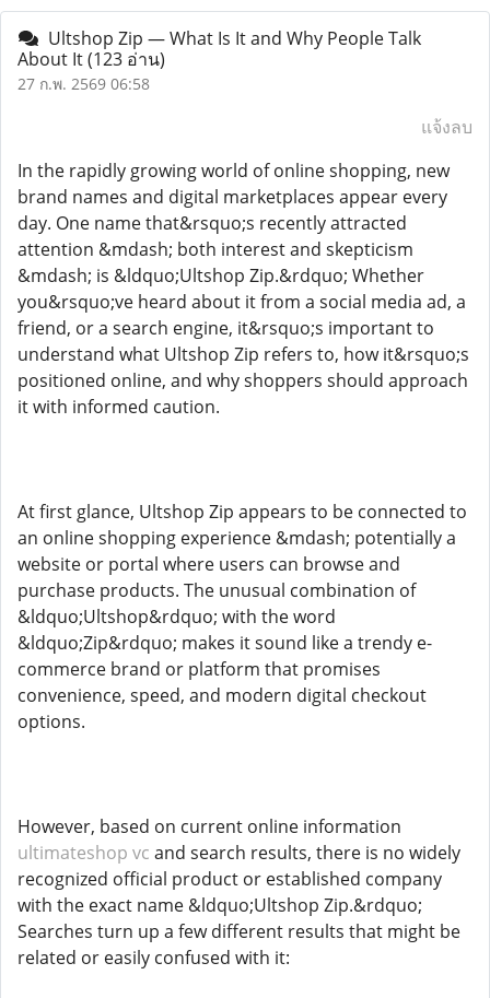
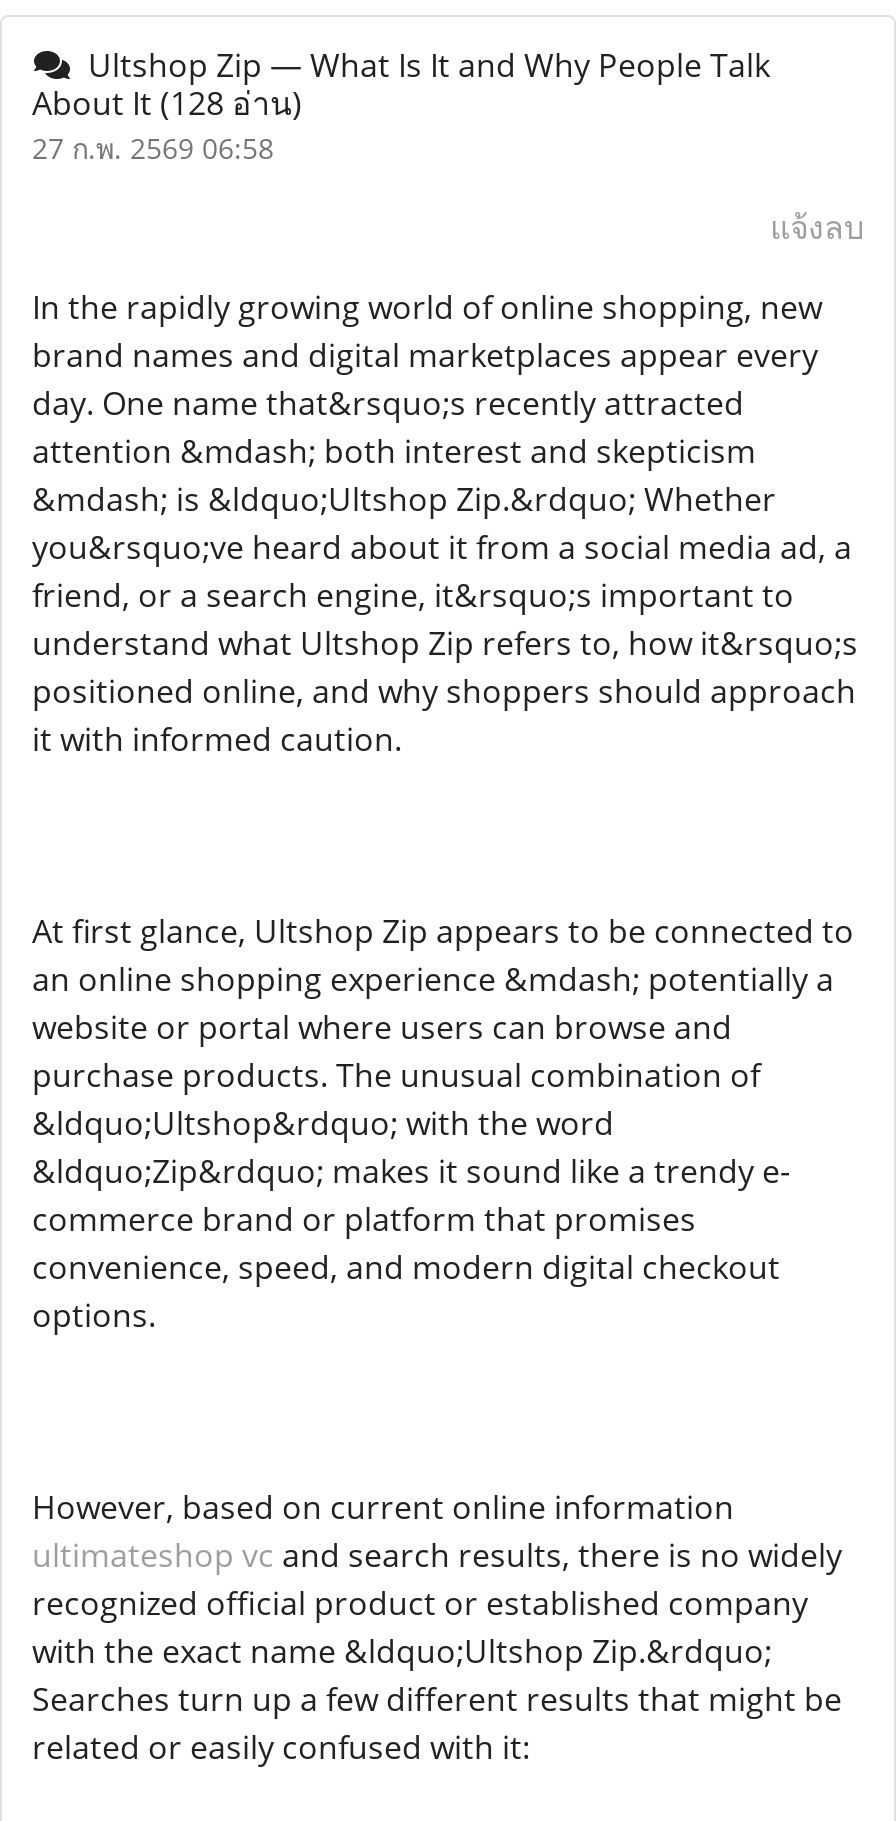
- About It (123 อ่าน)
+ About It (128 อ่าน)
